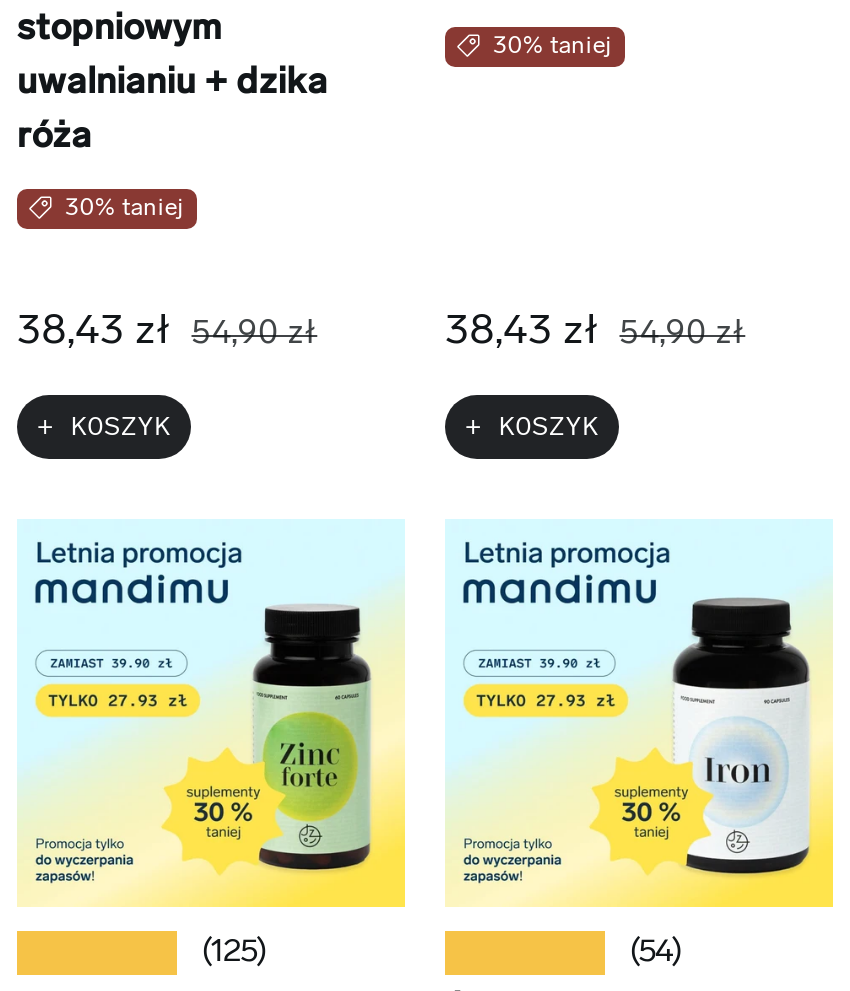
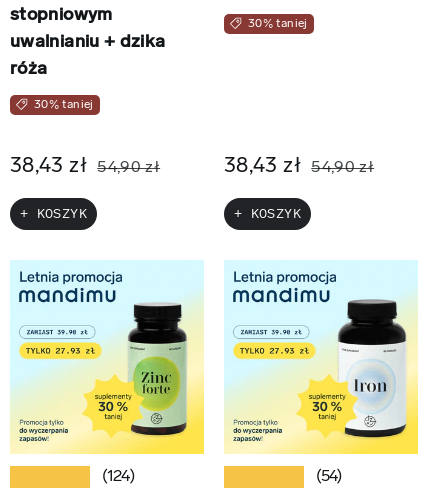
- (125)
+ (124)
